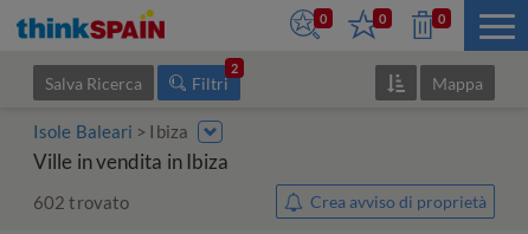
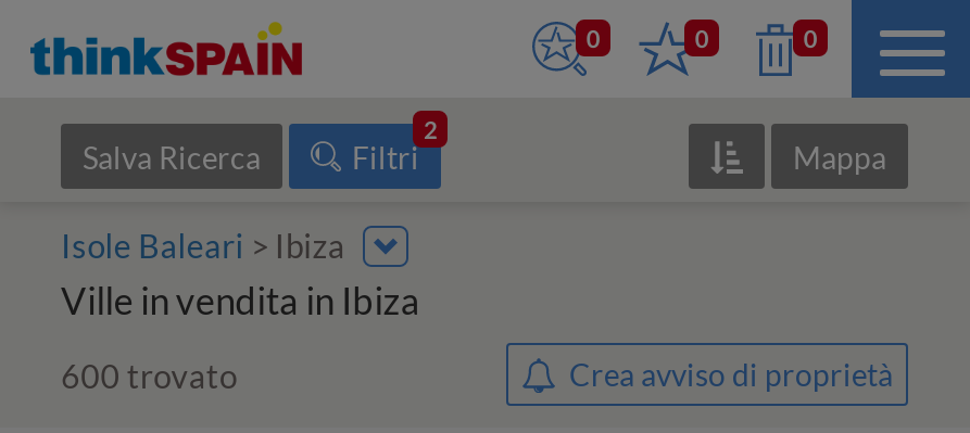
- 602 trovato
+ 600 trovato
